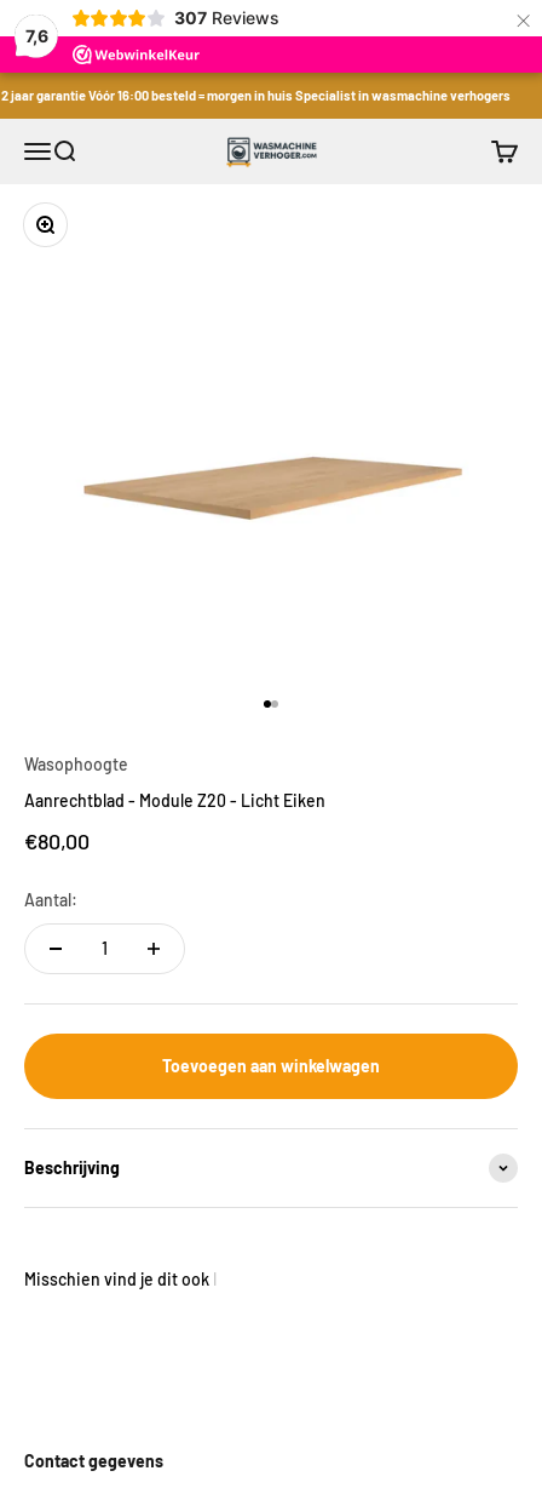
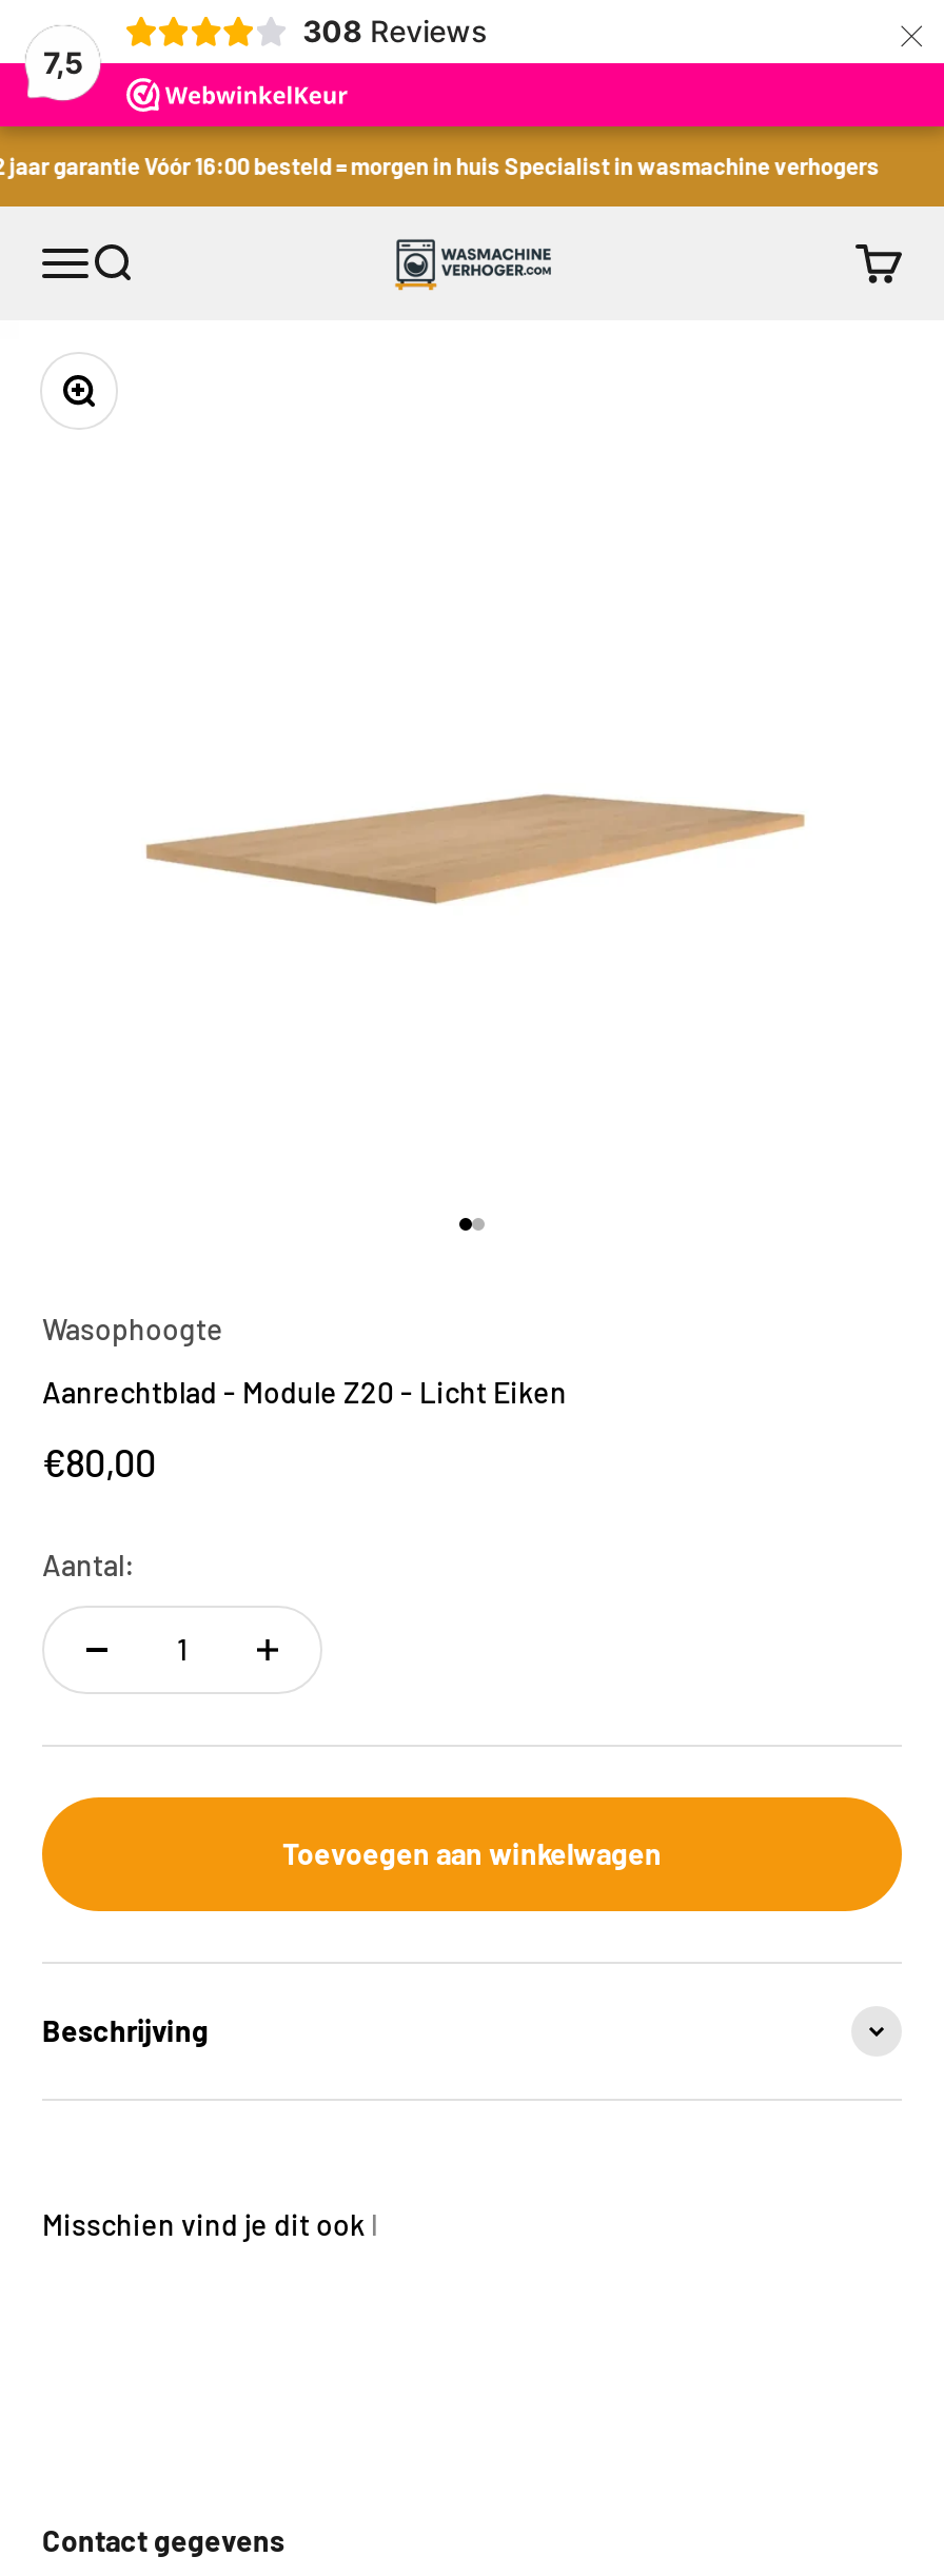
- 307 Reviews
+ 308 Reviews

- 7,6
+ 7,5
